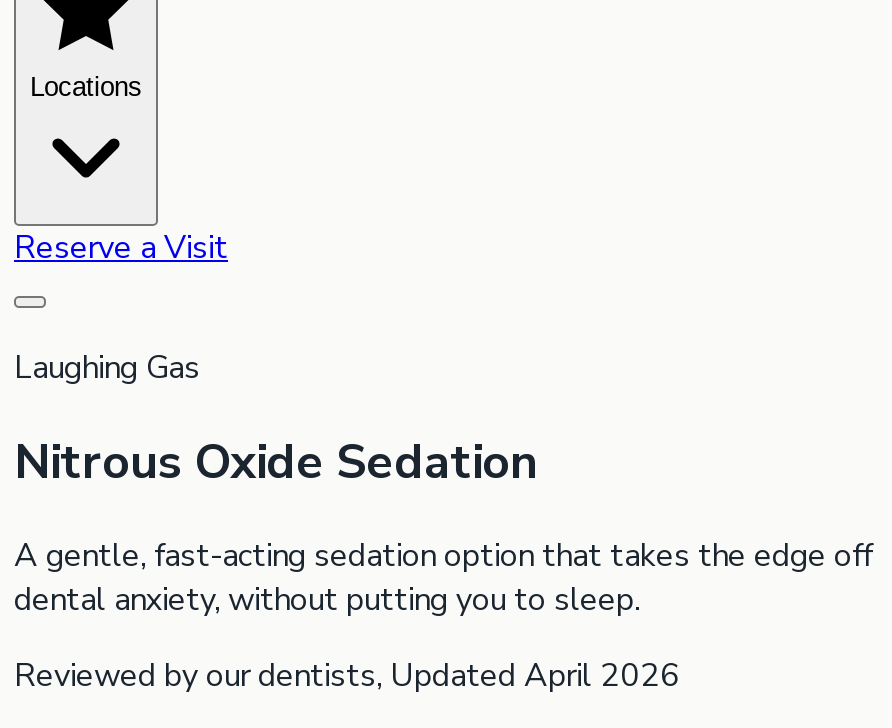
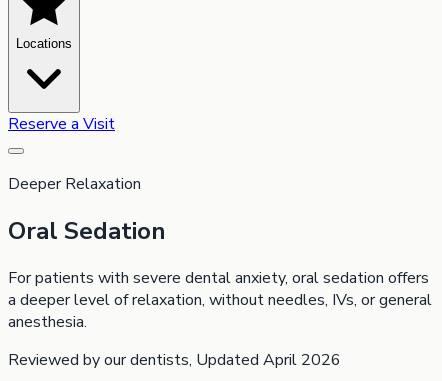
- Laughing Gas
+ Deeper Relaxation

- Nitrous Oxide Sedation
+ Oral Sedation

- A gentle, fast-acting sedation option that takes the edge off
- dental anxiety, without putting you to sleep.
+ For patients with severe dental anxiety, oral sedation offers
+ a deeper level of relaxation, without needles, IVs, or general
+ anesthesia.
